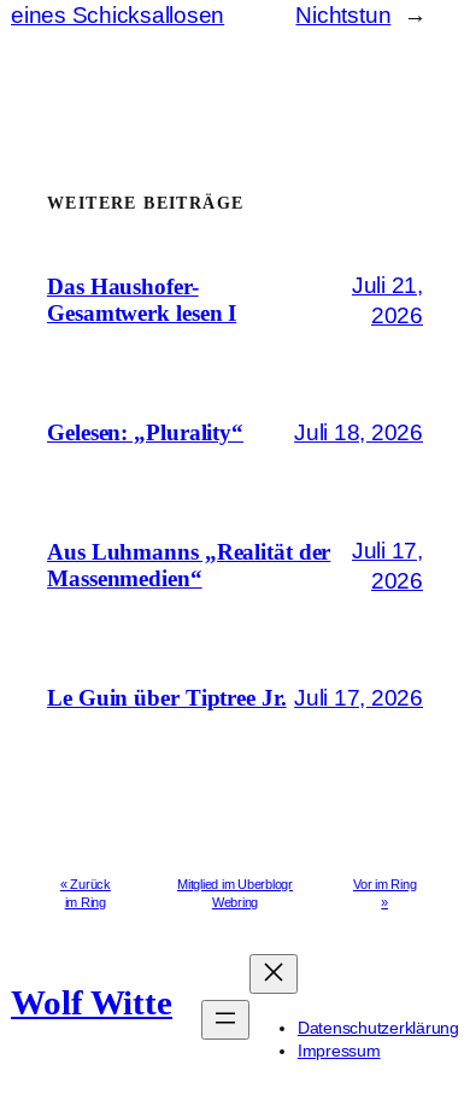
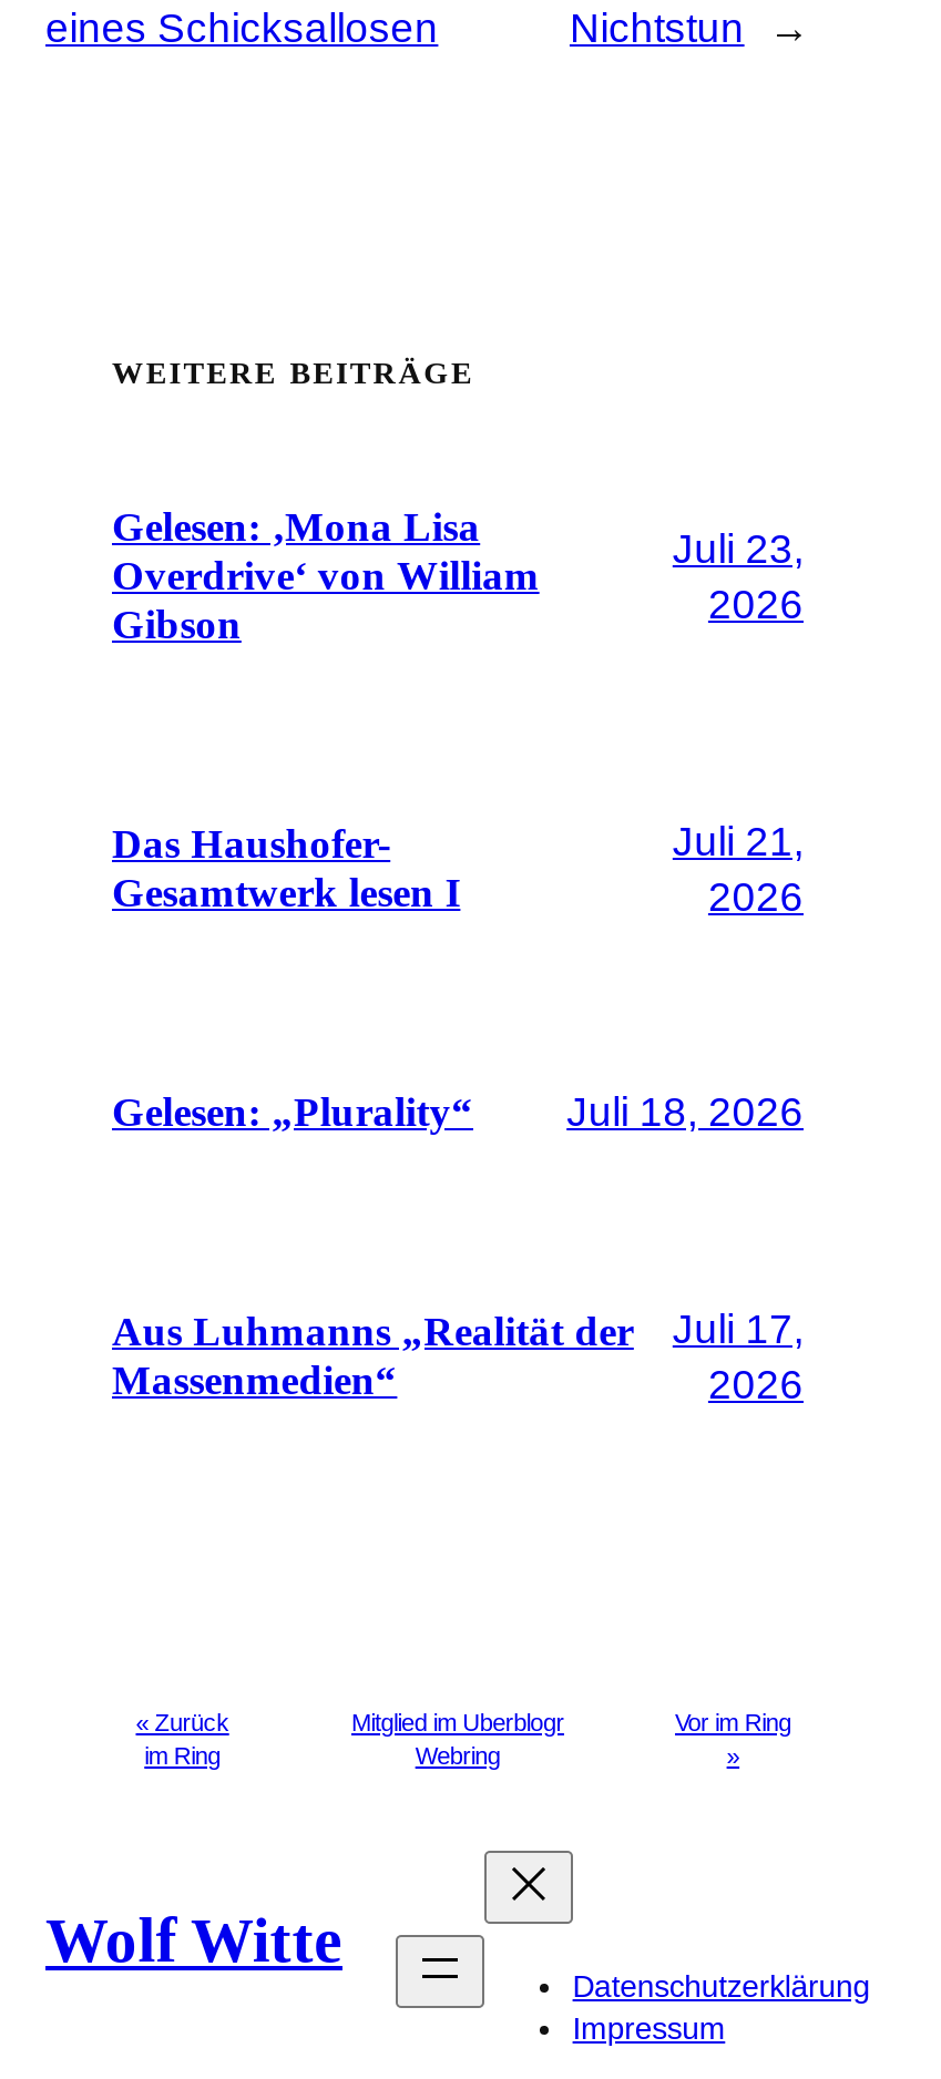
+ Gelesen: ‚Mona Lisa
+ Overdrive‘ von William
+ Gibson

+ Juli 23,
+ 2026

moved down: Das Haushofer- | Gesamtwerk lesen I | Juli 21, | ... | Juli 17, | 2026

- Le Guin über Tiptree Jr. Juli 17, 2026
